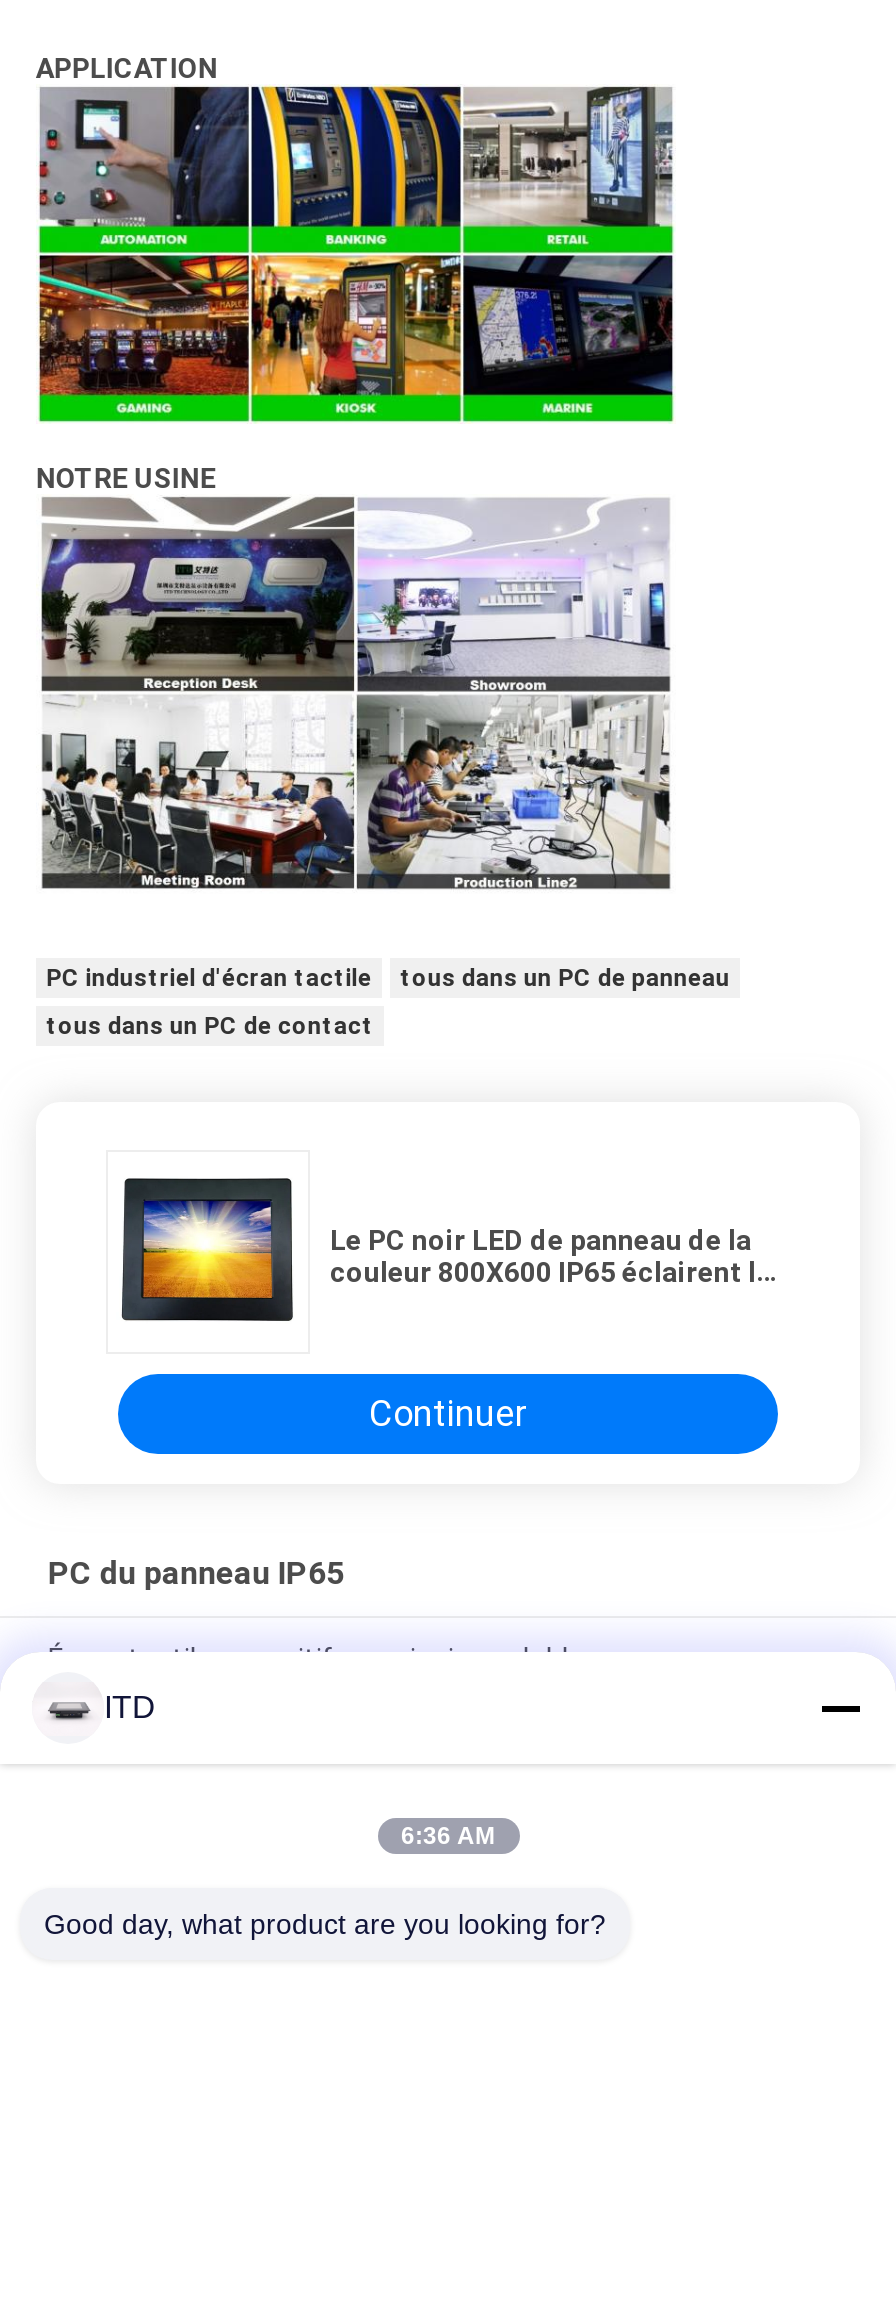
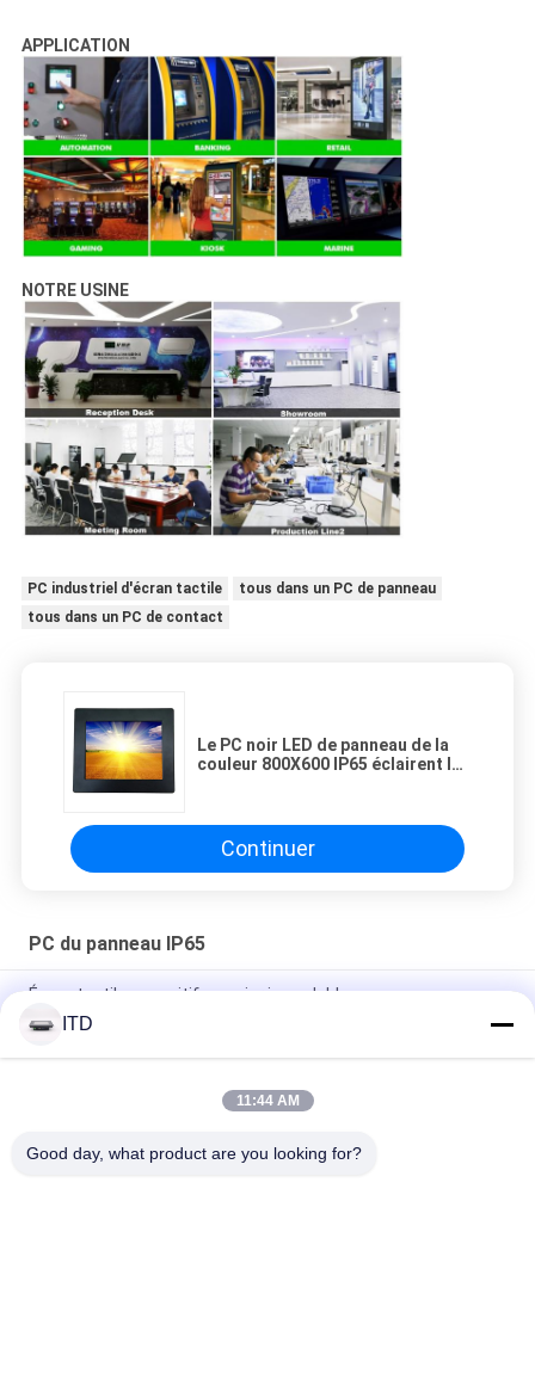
- 6:36 AM
+ 11:44 AM
